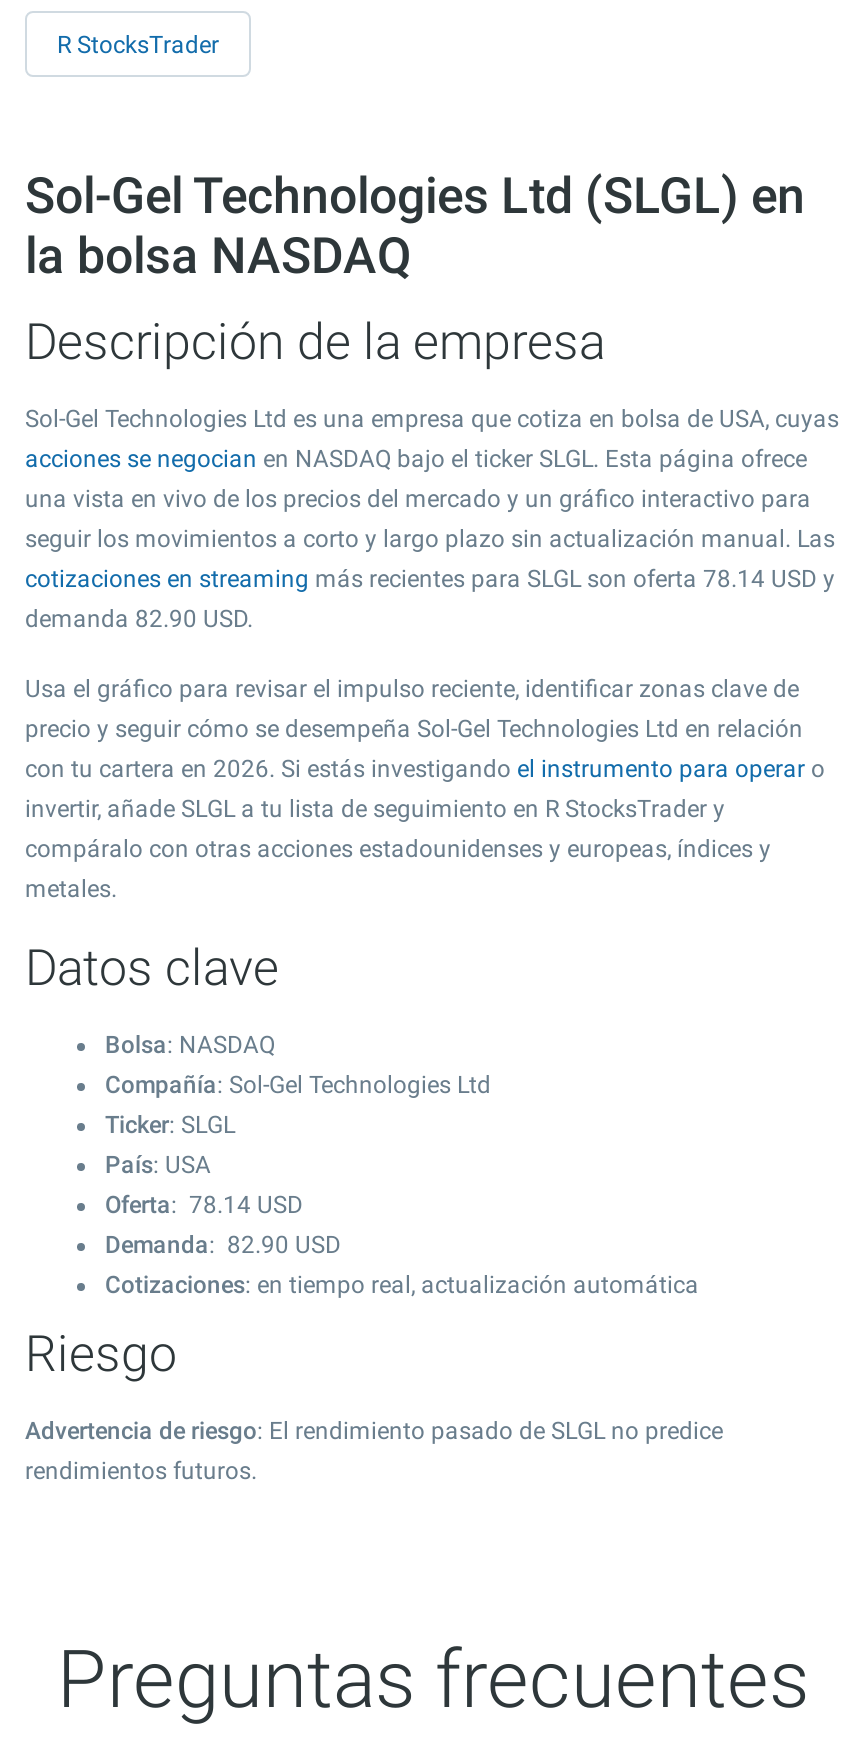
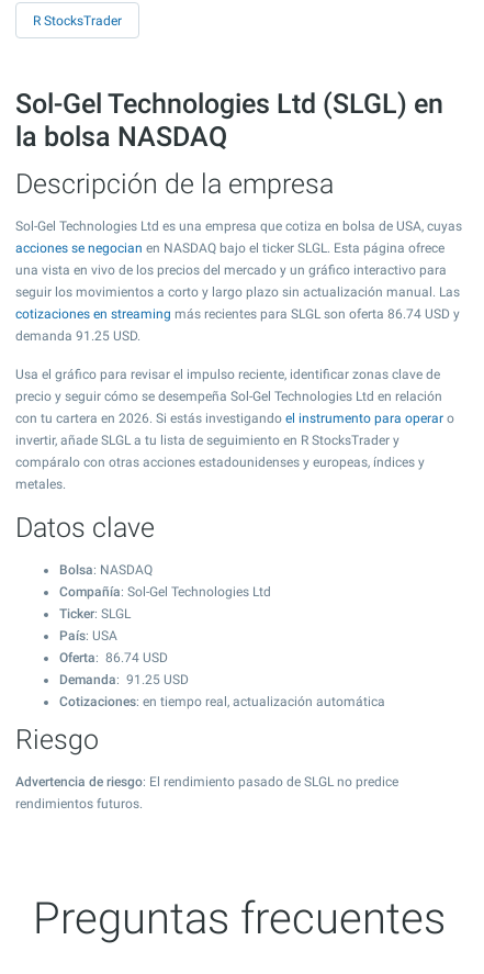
- cotizaciones en streaming más recientes para SLGL son oferta 78.14 USD y
+ cotizaciones en streaming más recientes para SLGL son oferta 86.74 USD y

- demanda 82.90 USD.
+ demanda 91.25 USD.

- Oferta: 78.14 USD
+ Oferta: 86.74 USD

- Demanda: 82.90 USD
+ Demanda: 91.25 USD
